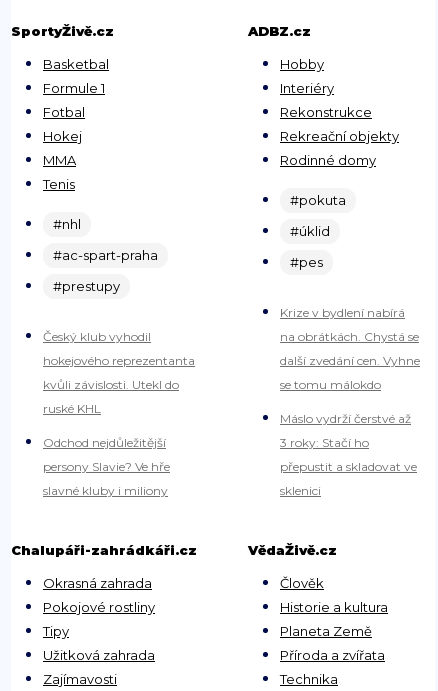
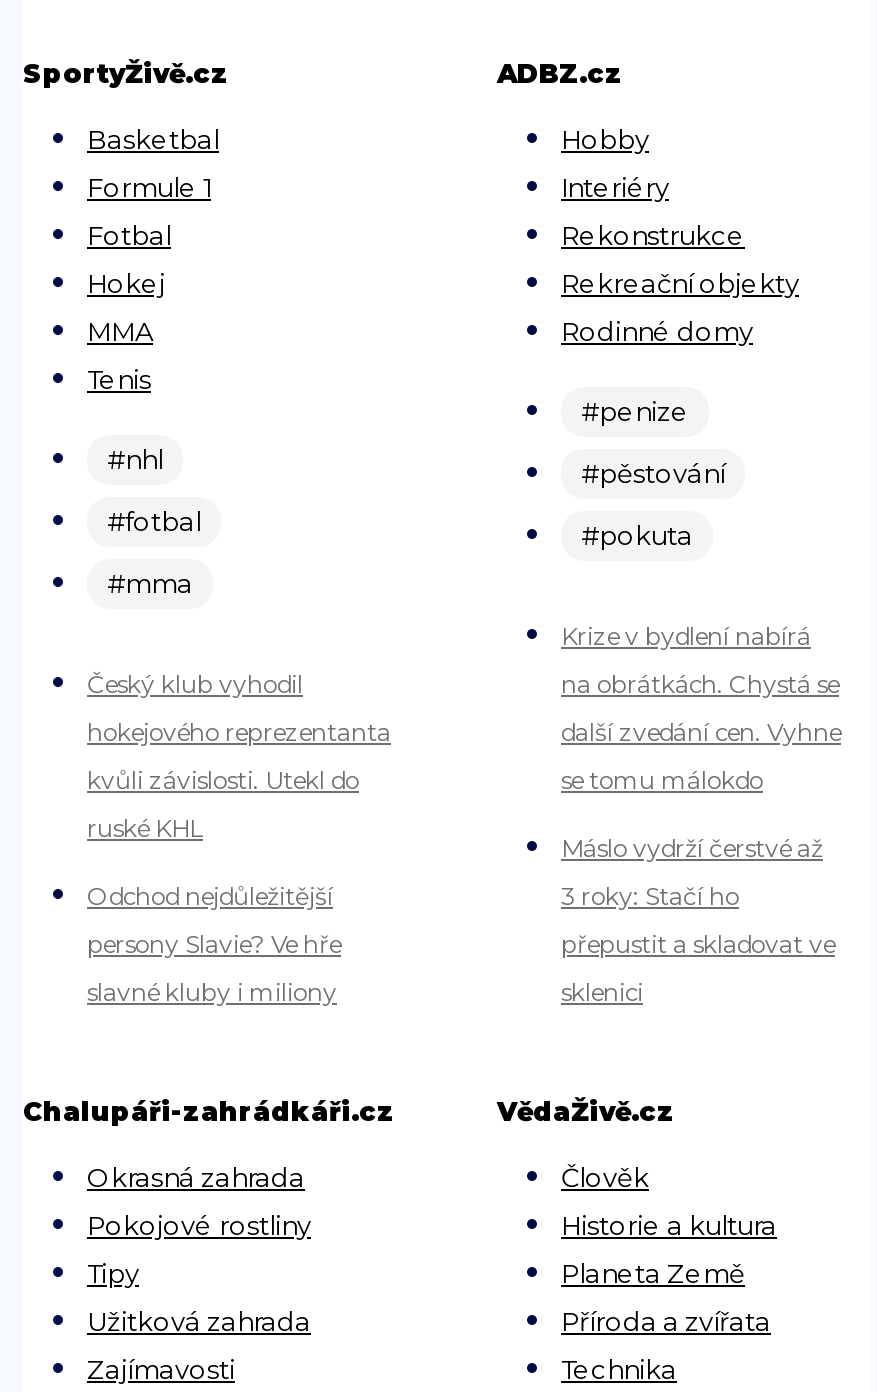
+ #penize
+ #pěstování

moved down: #pokuta

- #úklid
- #pes

- #ac-spart-praha
+ #fotbal

- #prestupy
+ #mma
